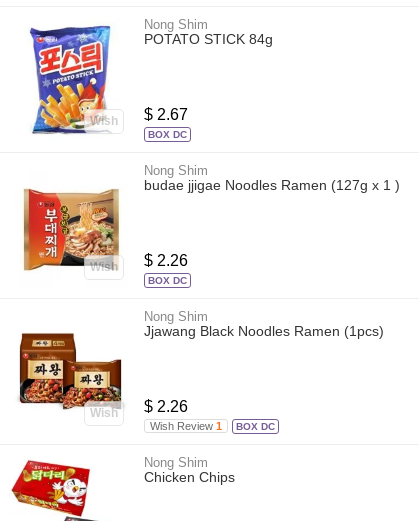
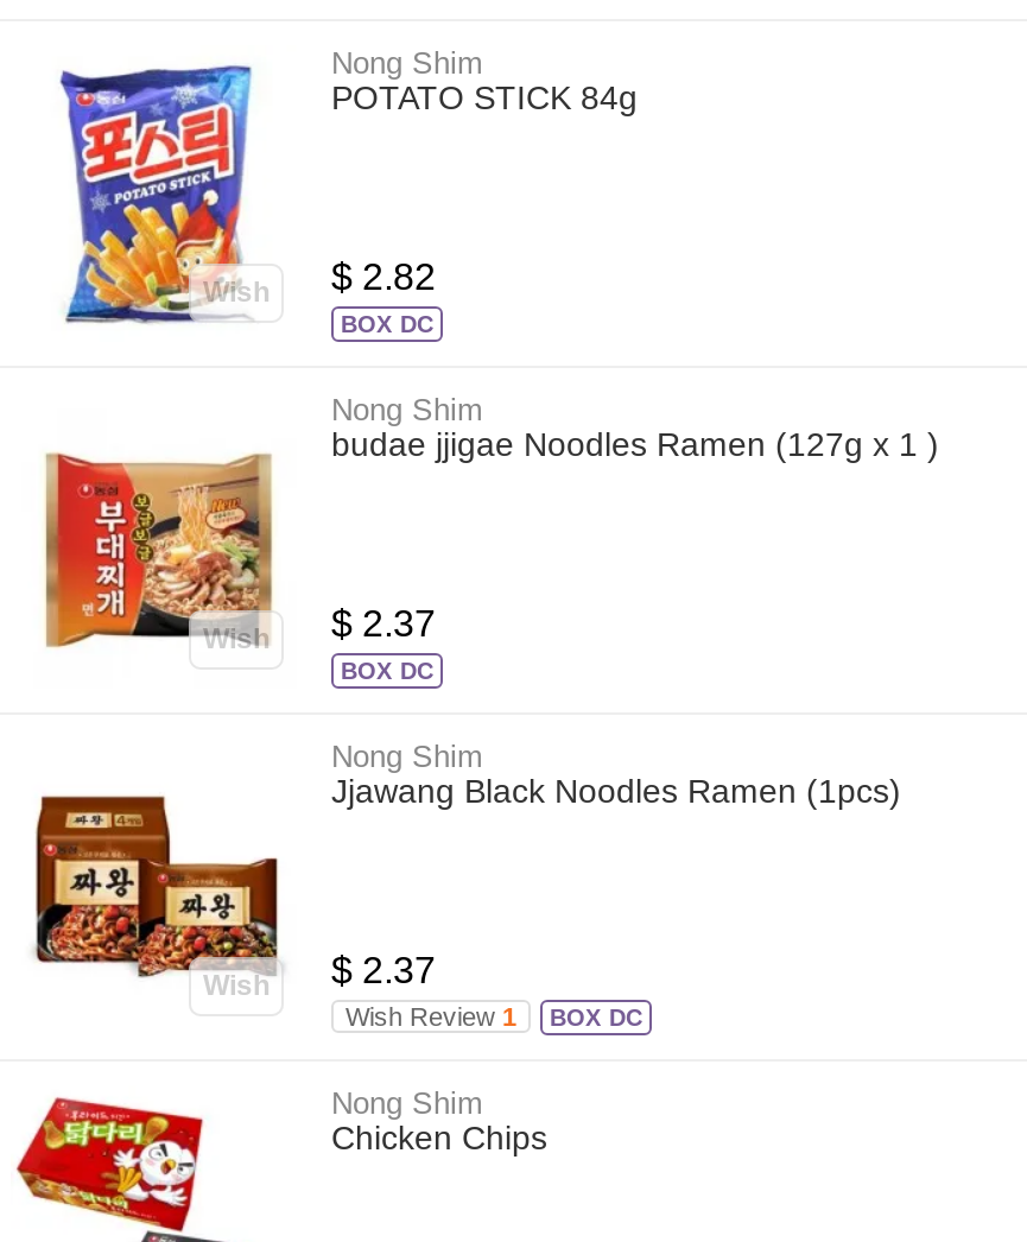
- Wish $ 2.67
+ Wish $ 2.82

- $ 2.26
+ $ 2.37

- Wish $ 2.26
+ Wish $ 2.37
